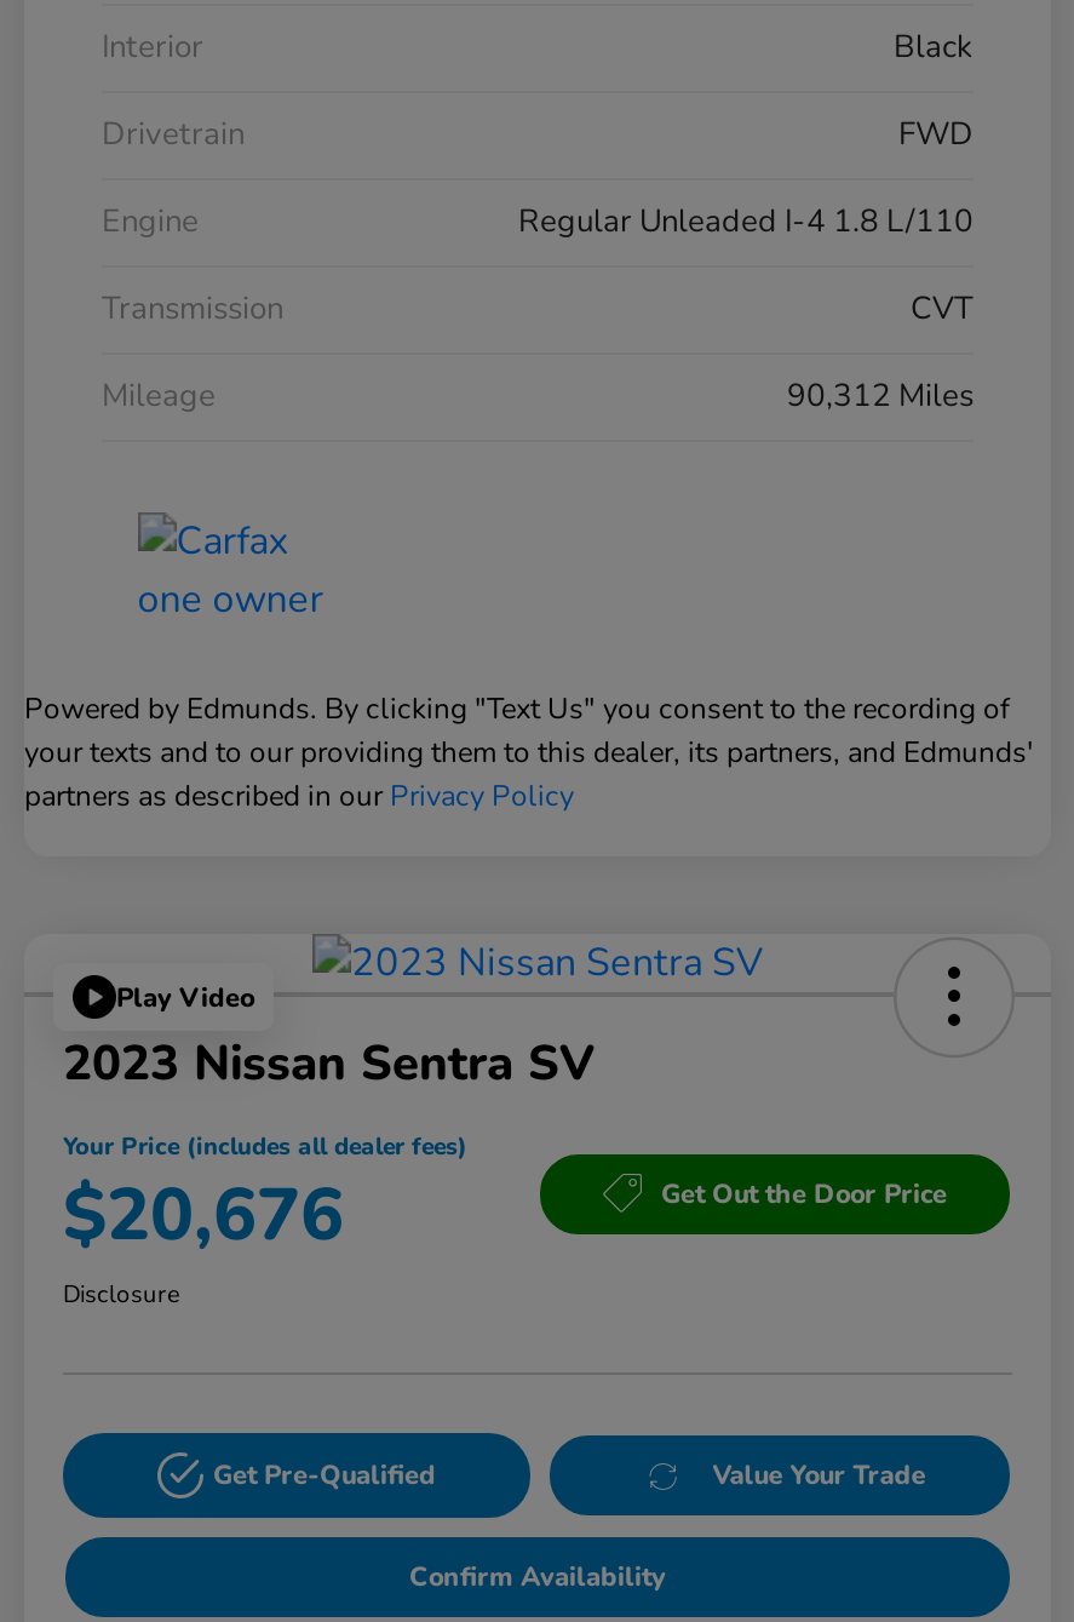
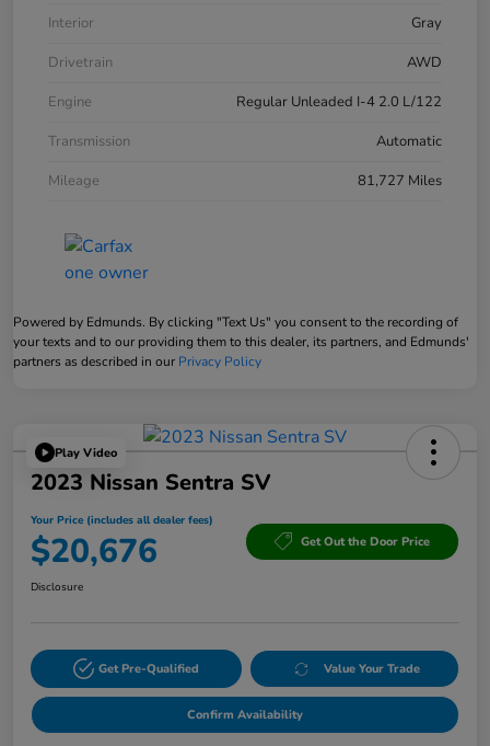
- Black
+ Gray

- FWD
+ AWD

- Regular Unleaded I-4 1.8 L/110
+ Regular Unleaded I-4 2.0 L/122

- CVT
+ Automatic

- 90,312 Miles
+ 81,727 Miles
